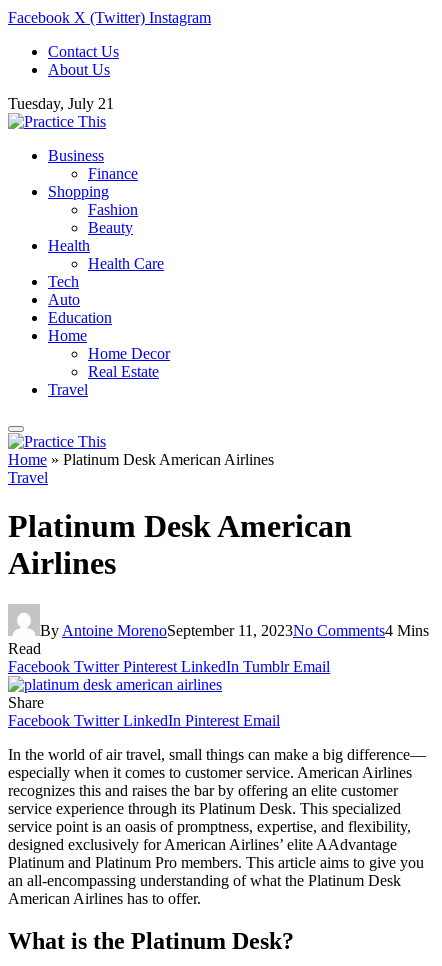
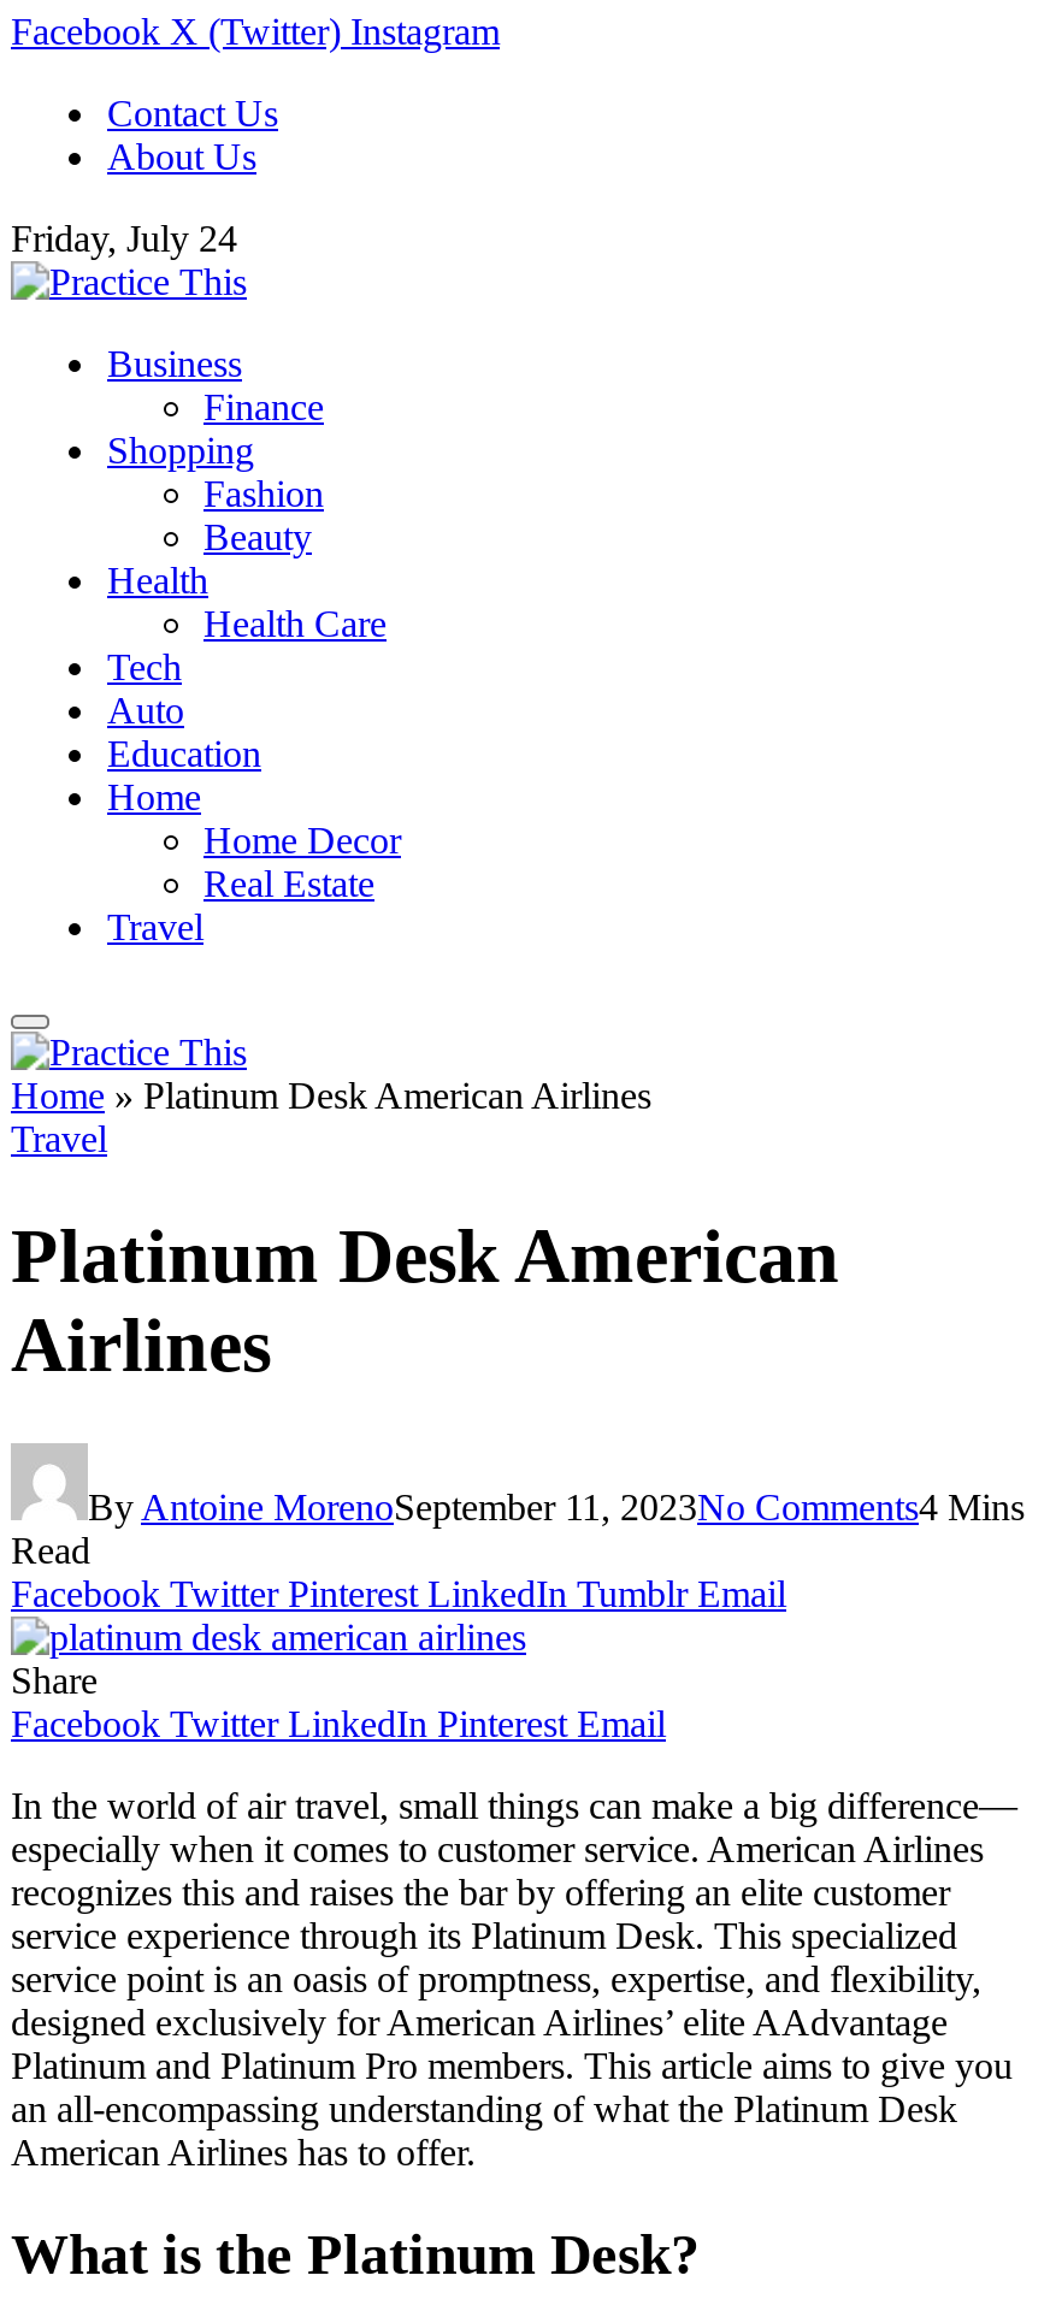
- Tuesday, July 21
+ Friday, July 24
